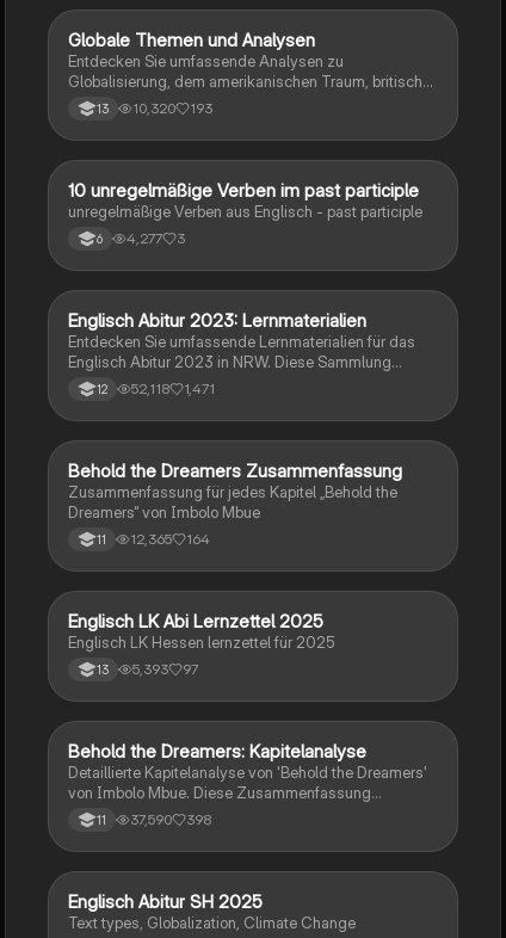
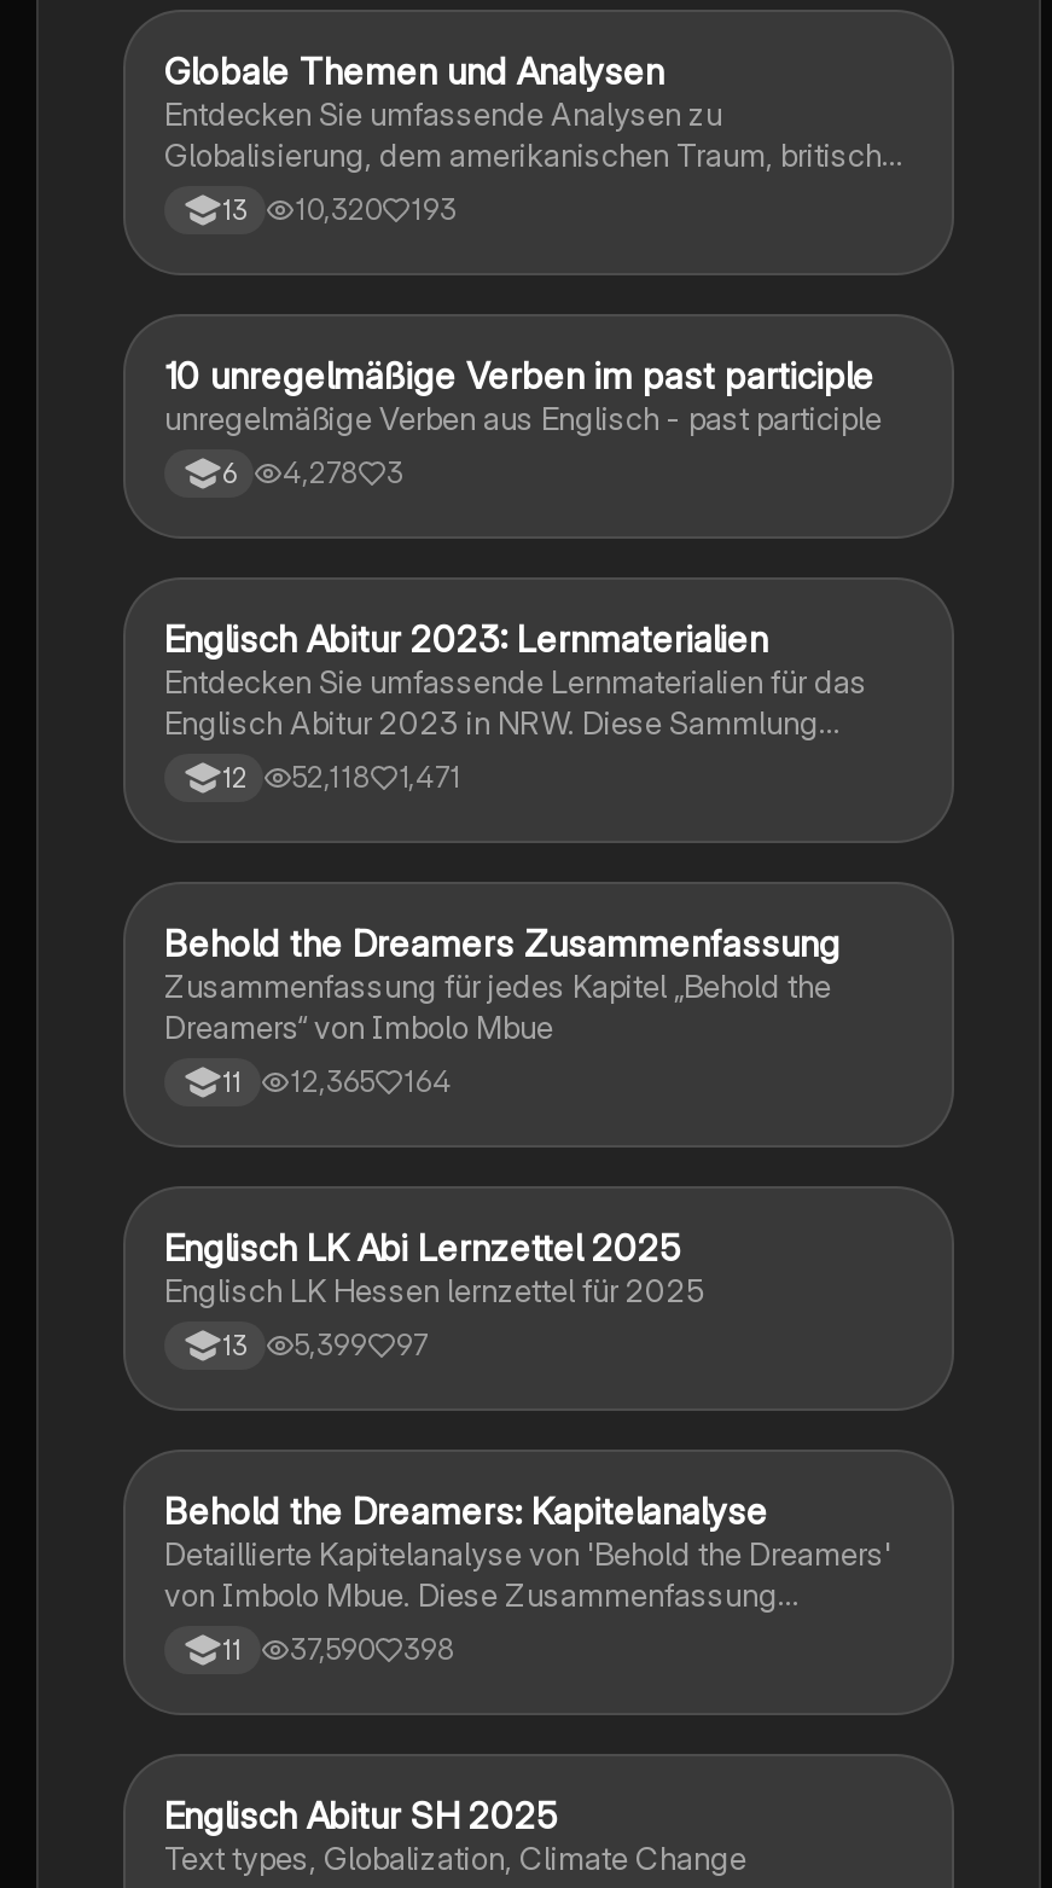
- 6 4,277 3
+ 6 4,278 3

- 13 5,393 97
+ 13 5,399 97
